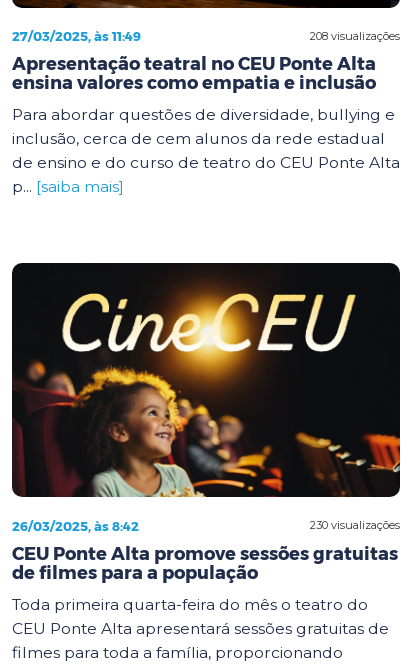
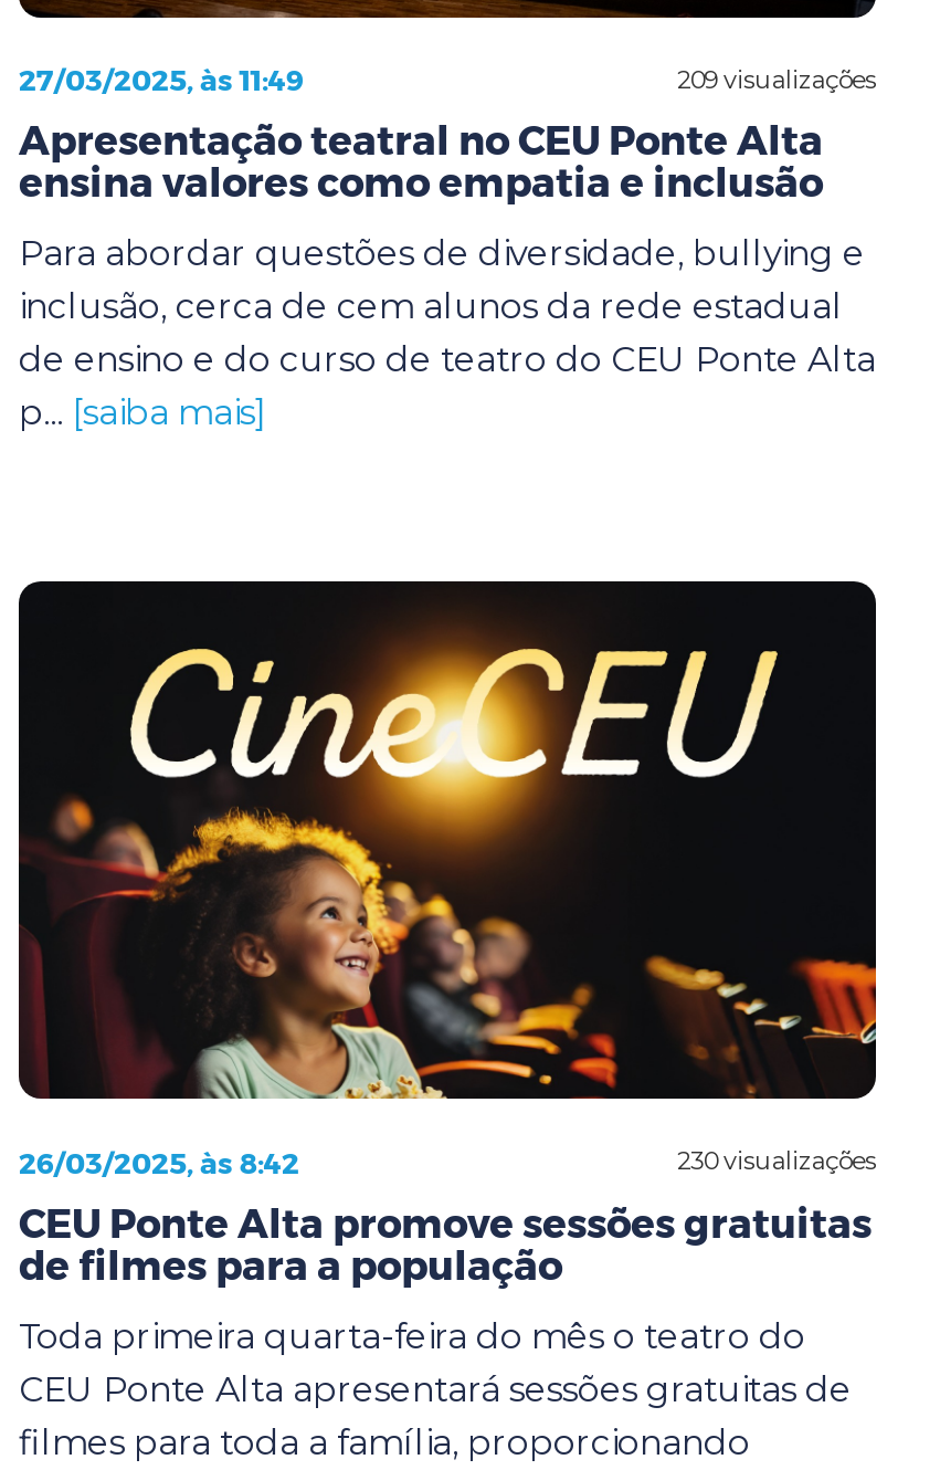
- 208 visualizações
+ 209 visualizações
